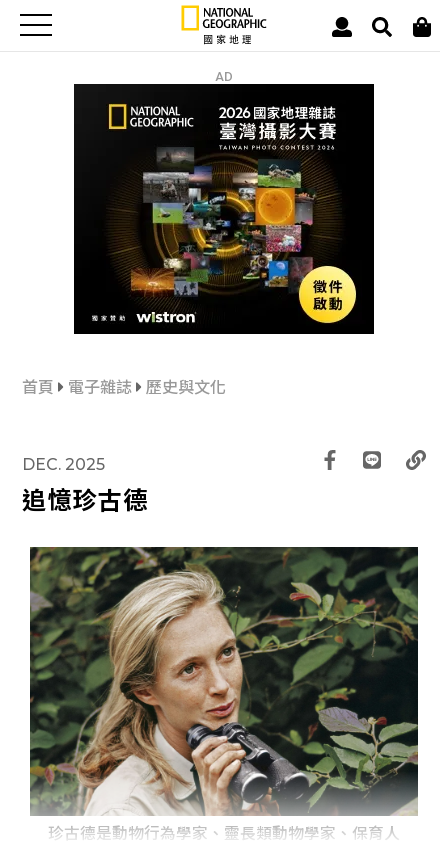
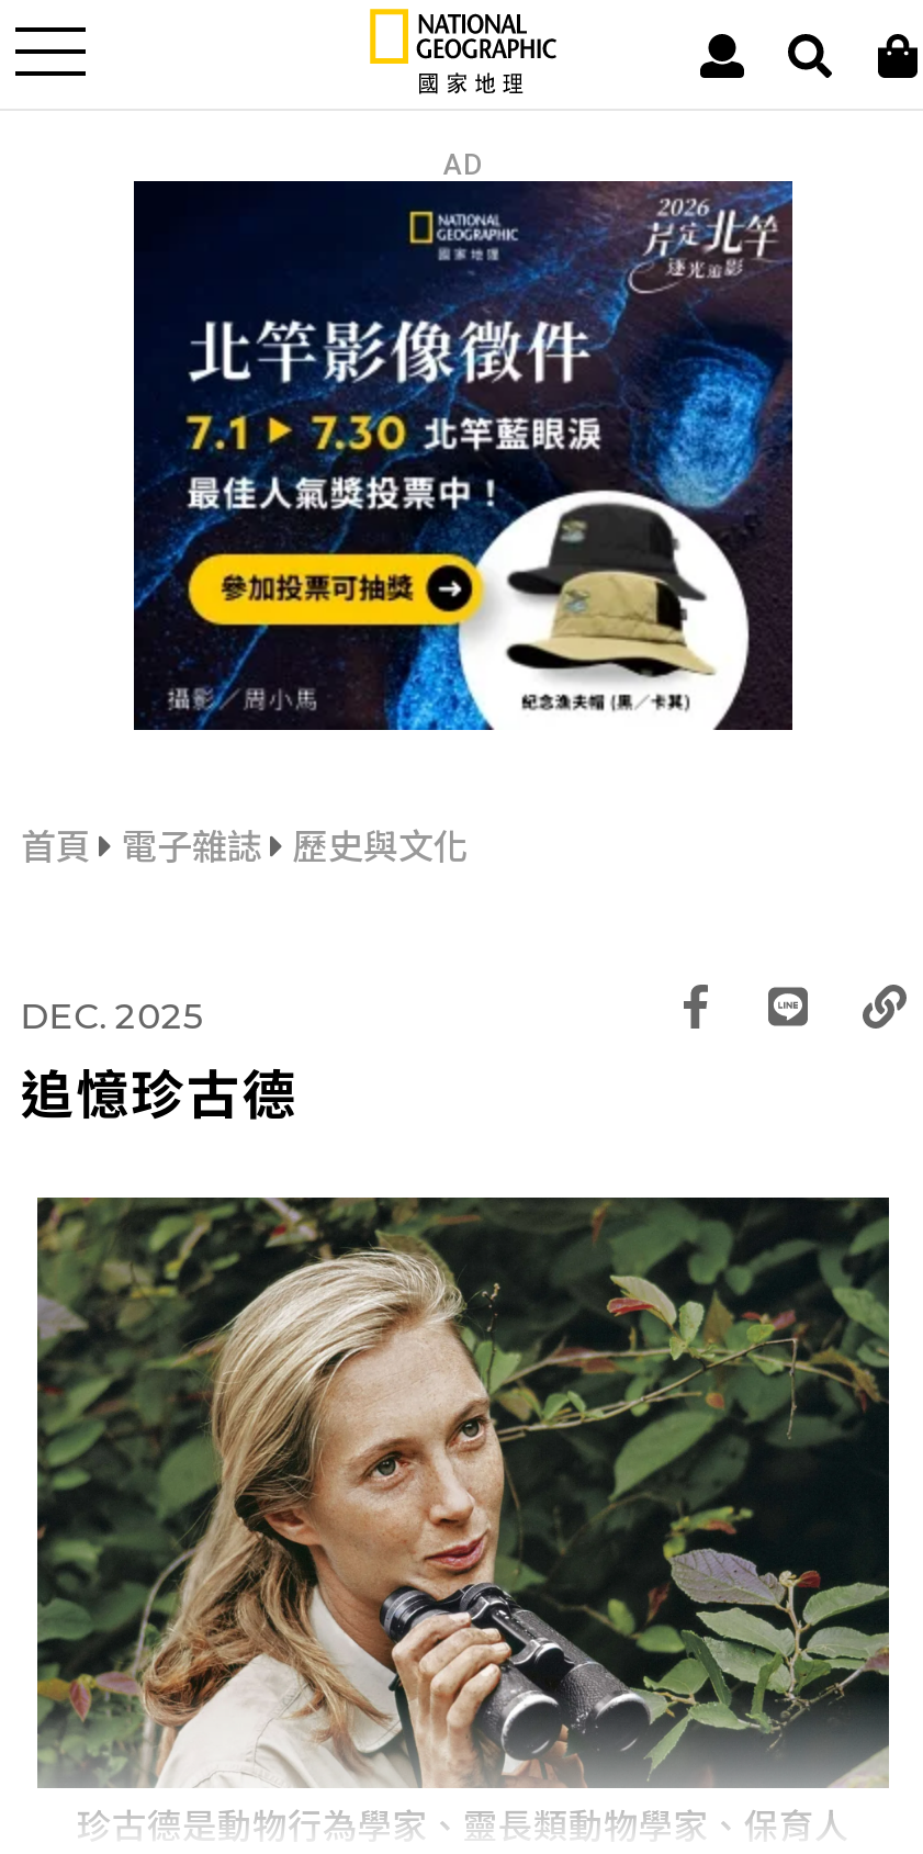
- [image]
+ [image]
